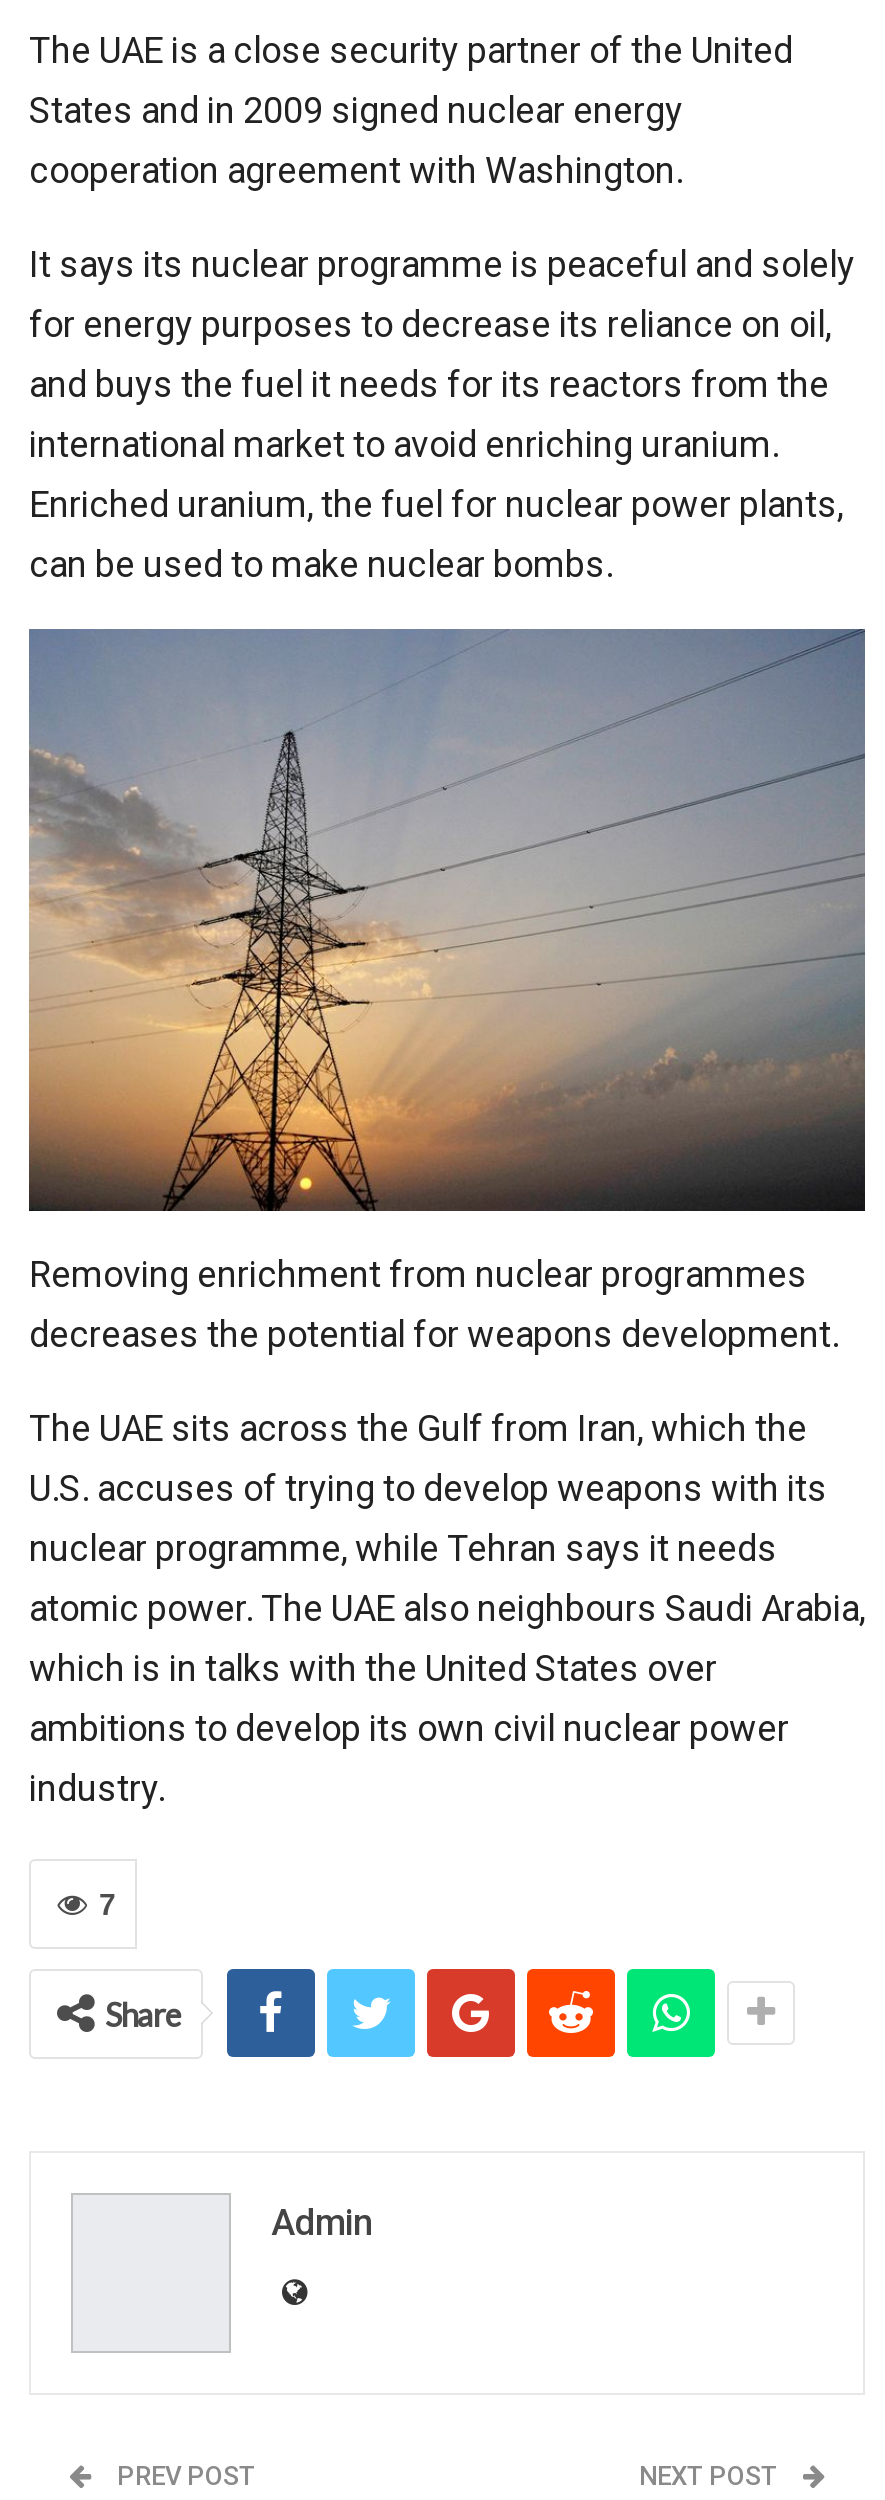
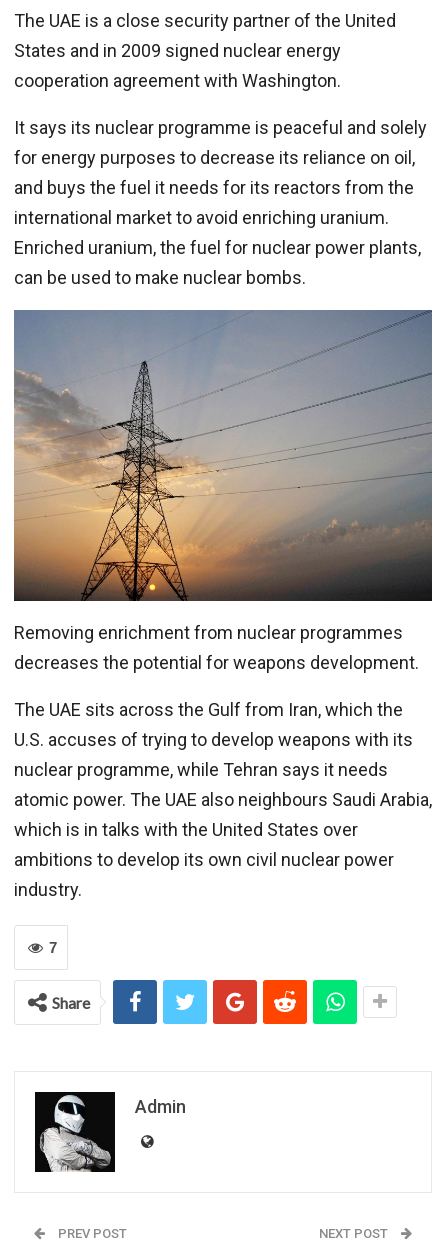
+ [image]
